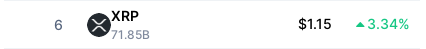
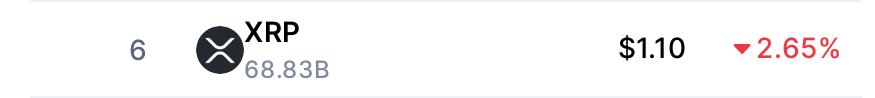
- $1.15
- 3.34%
+ $1.10
+ 2.65%

- 71.85B
+ 68.83B
